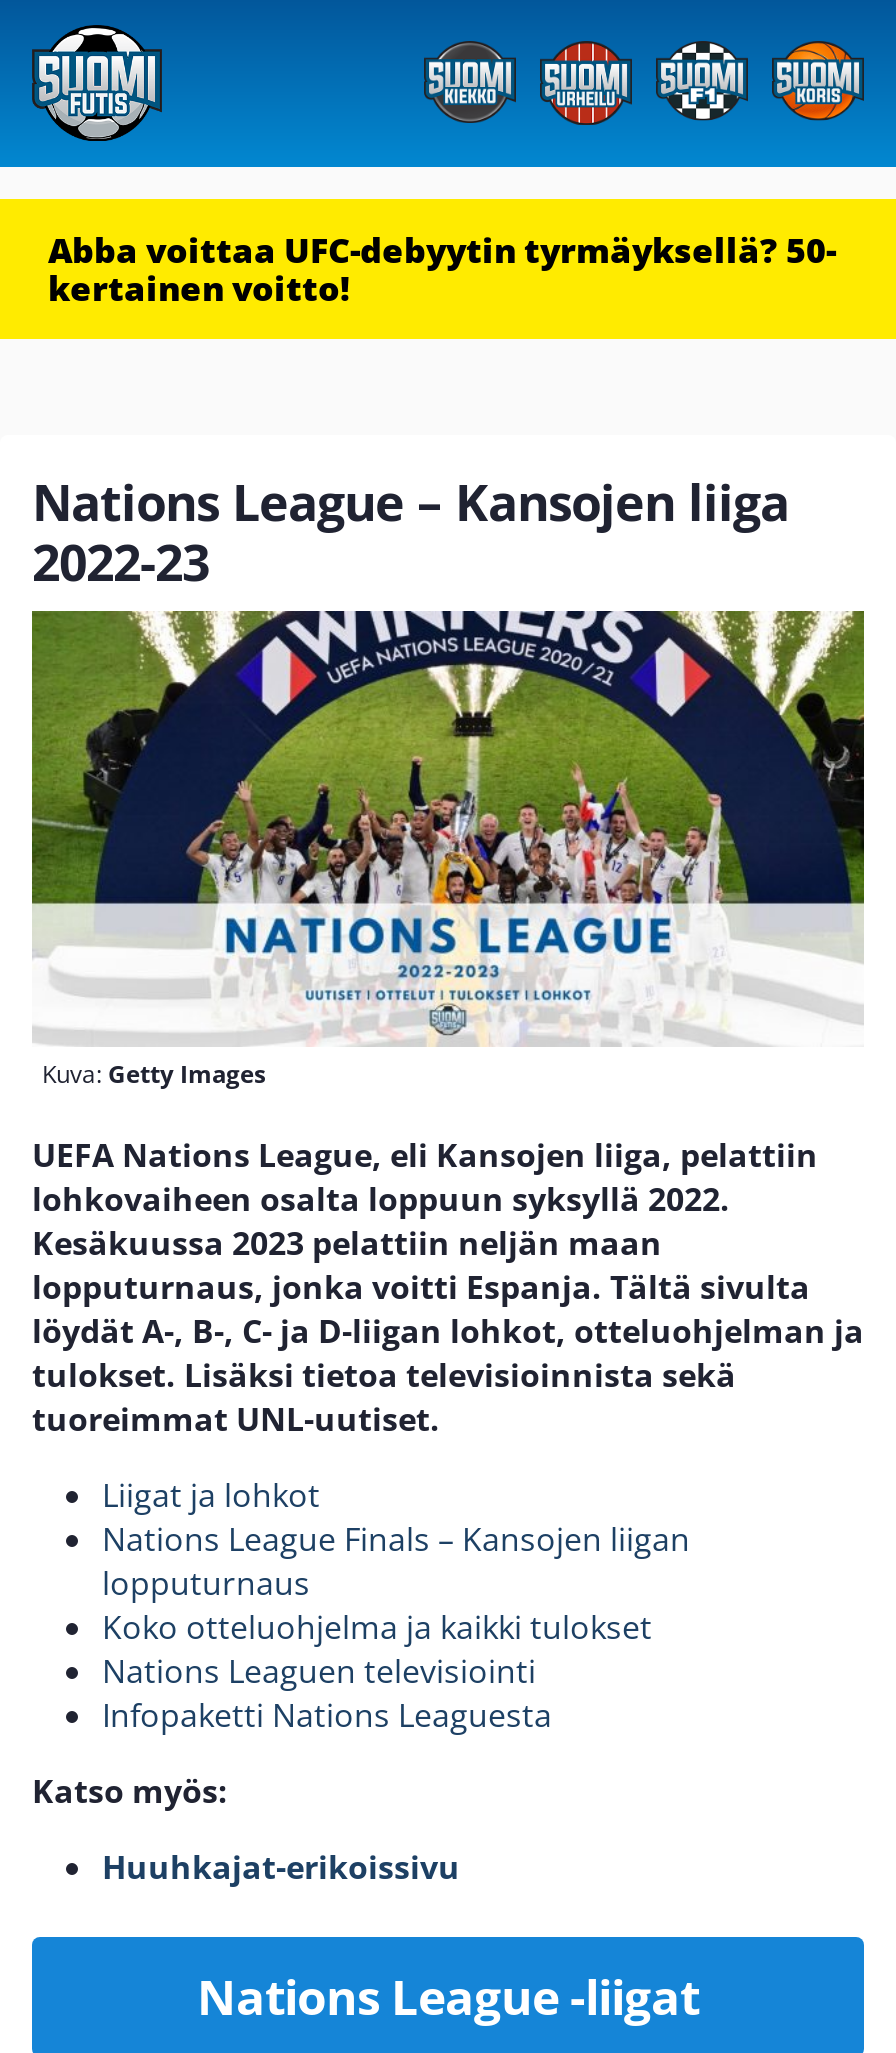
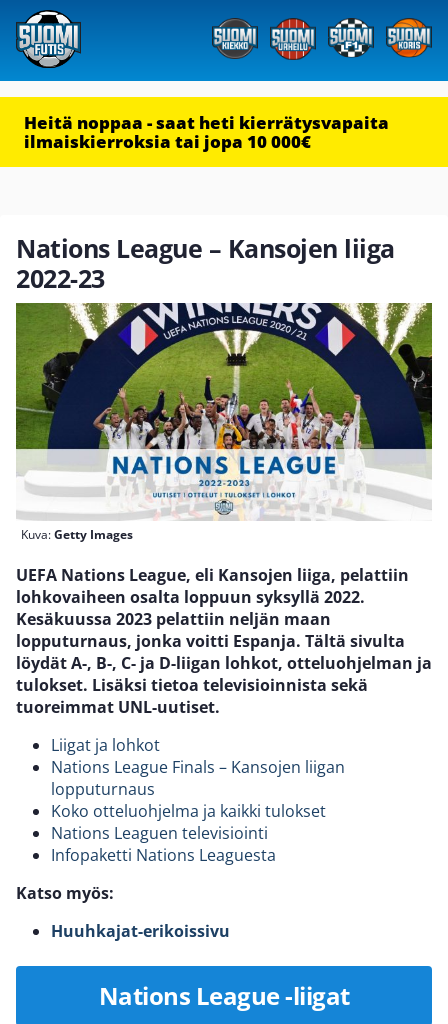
- Abba voittaa UFC-debyytin tyrmäyksellä? 50-
- kertainen voitto!
+ Heitä noppaa - saat heti kierrätysvapaita
+ ilmaiskierroksia tai jopa 10 000€
